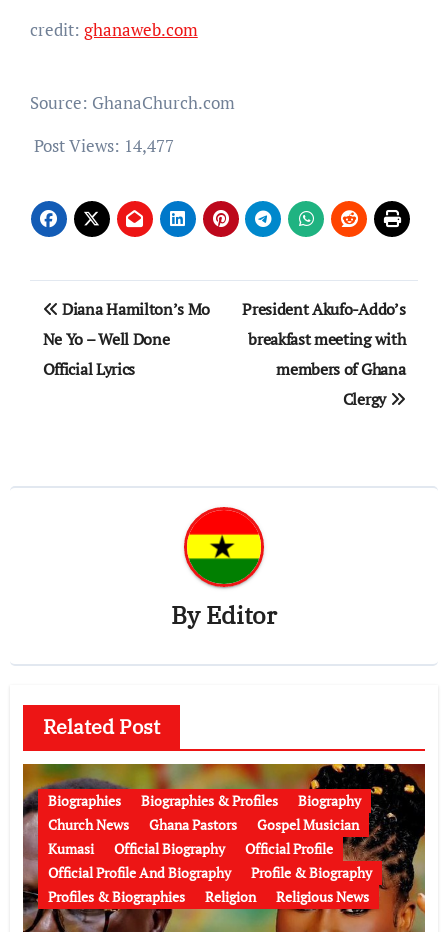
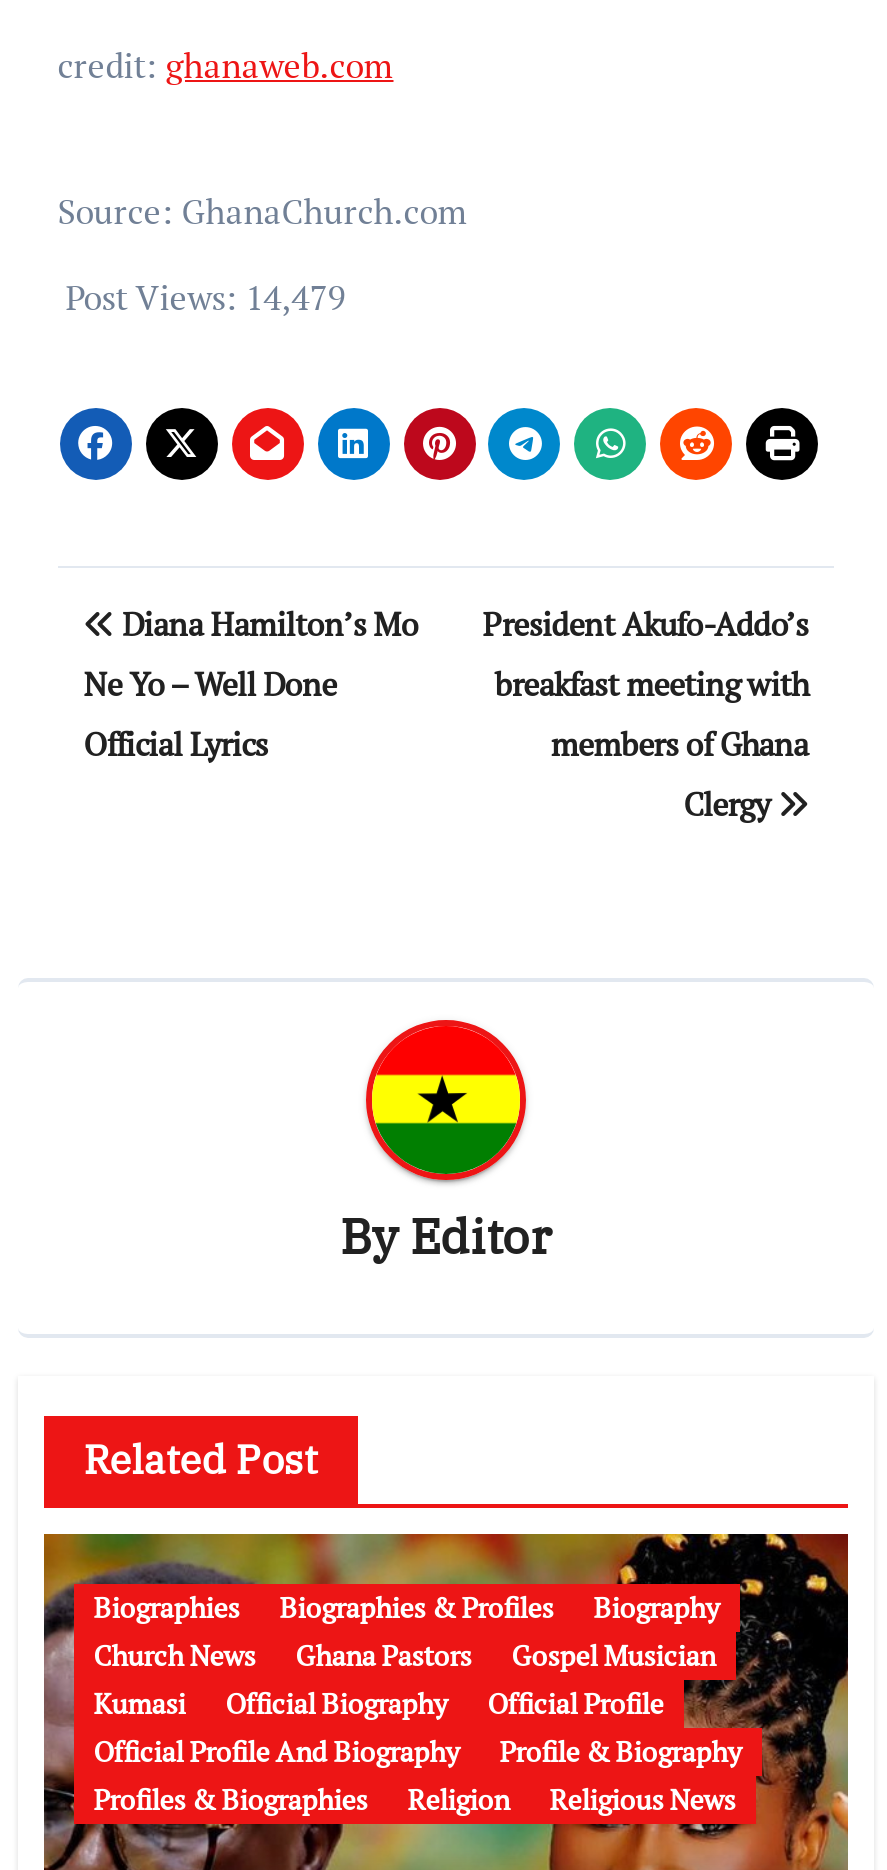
- Post Views: 14,477
+ Post Views: 14,479
